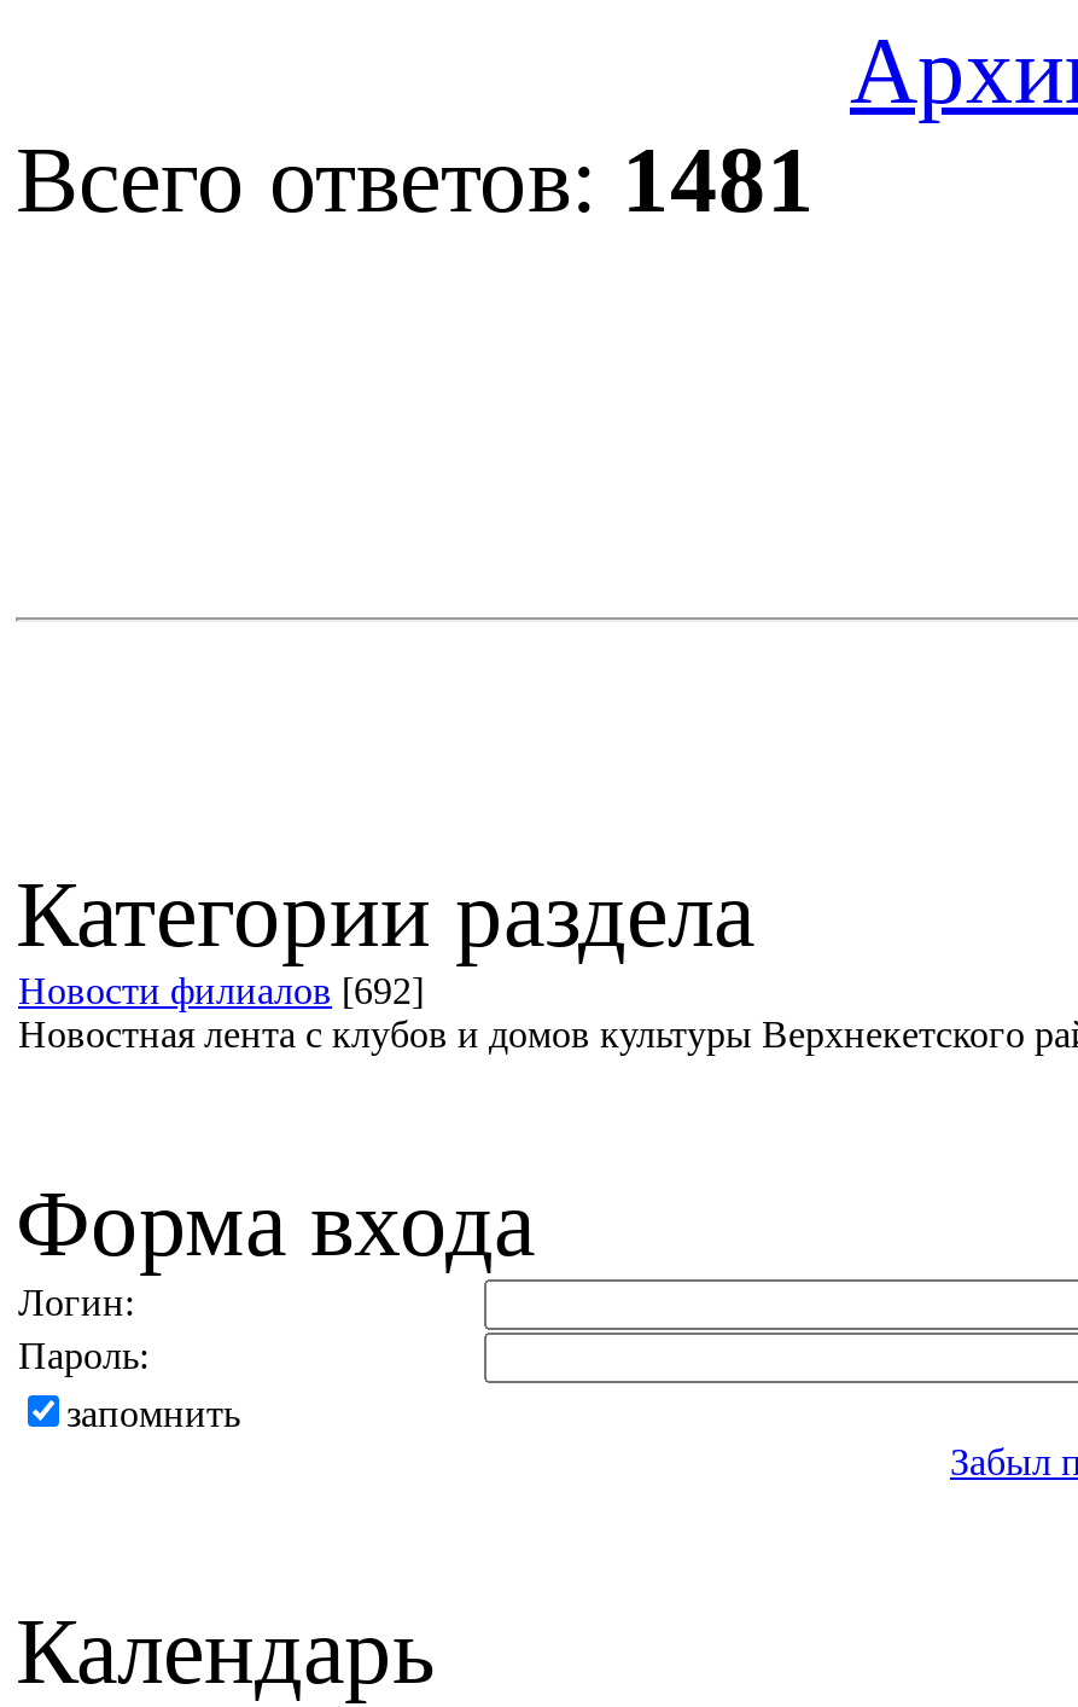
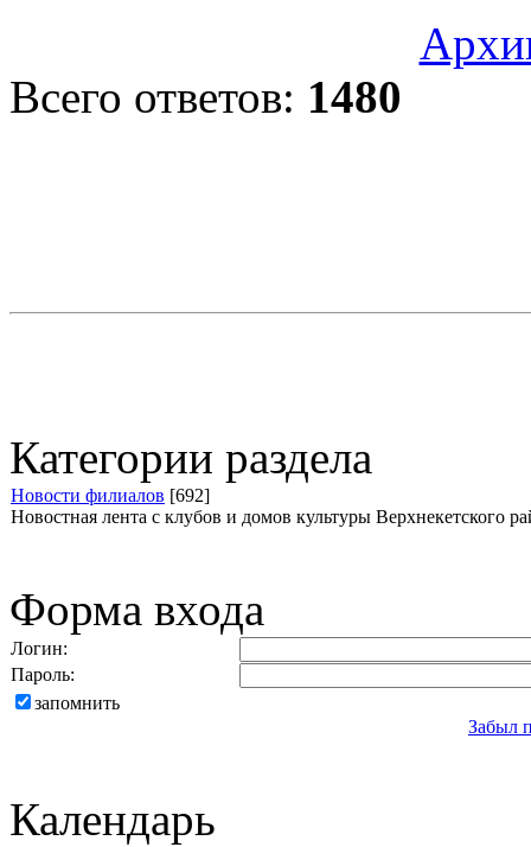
- Всего ответов: 1481
+ Всего ответов: 1480
